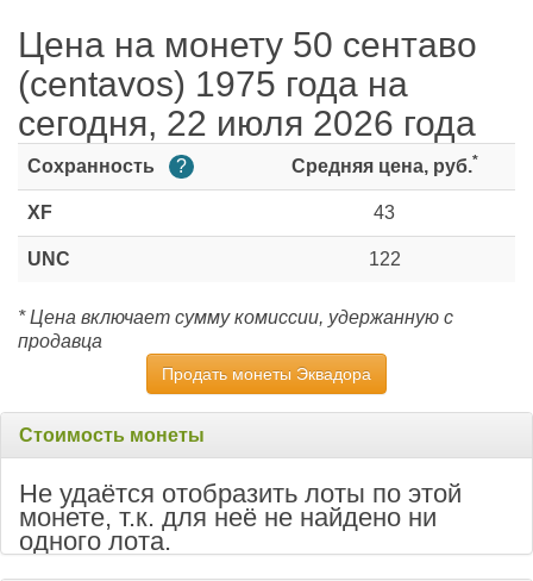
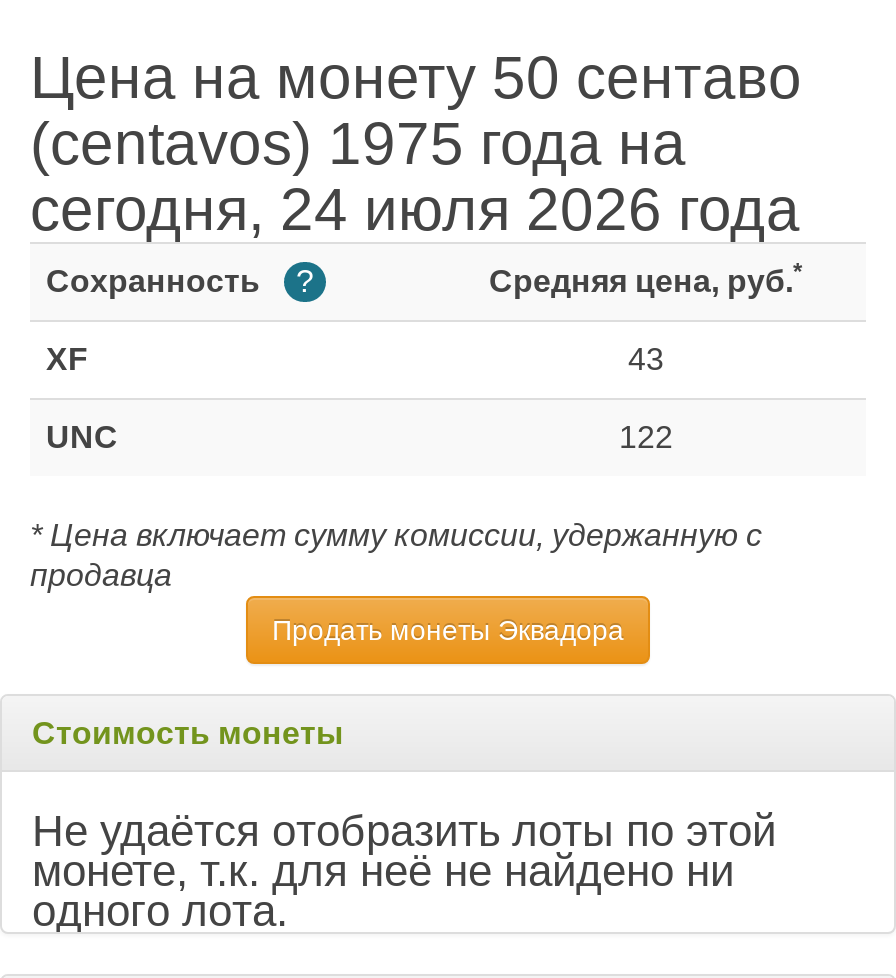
- сегодня, 22 июля 2026 года
+ сегодня, 24 июля 2026 года
